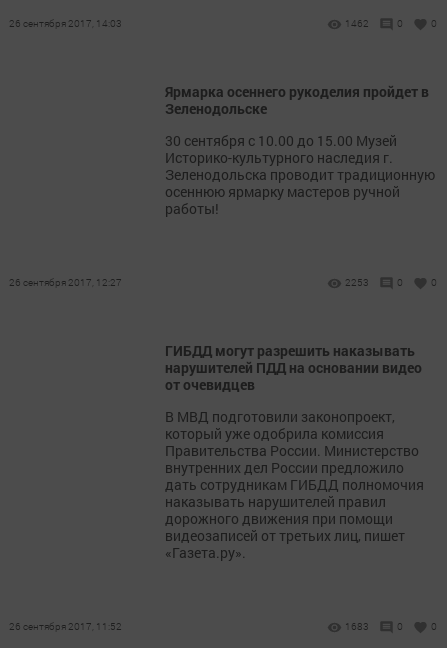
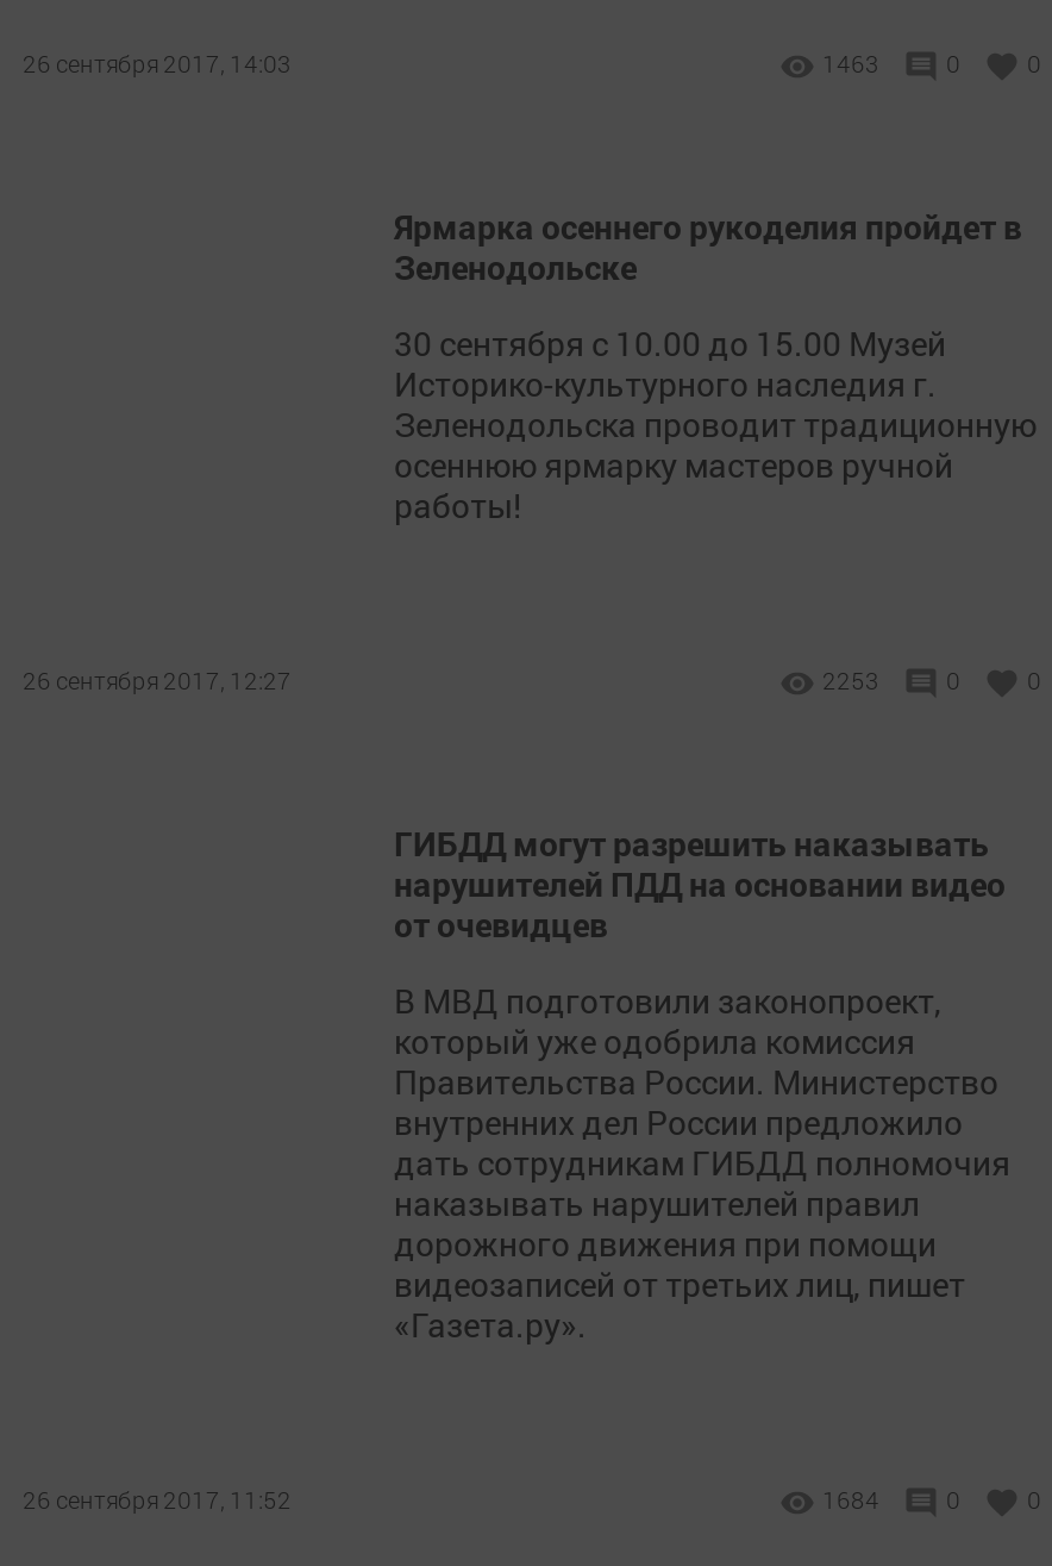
- 1462
+ 1463

- 1683
+ 1684
